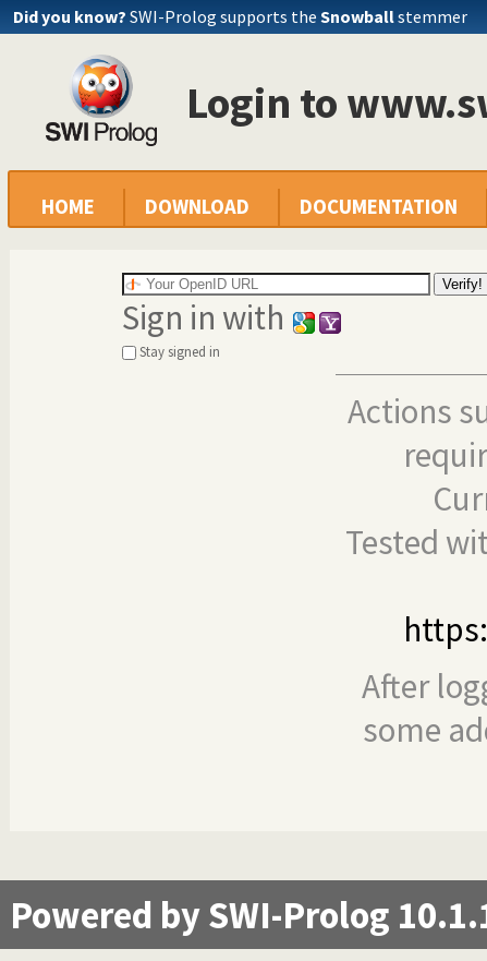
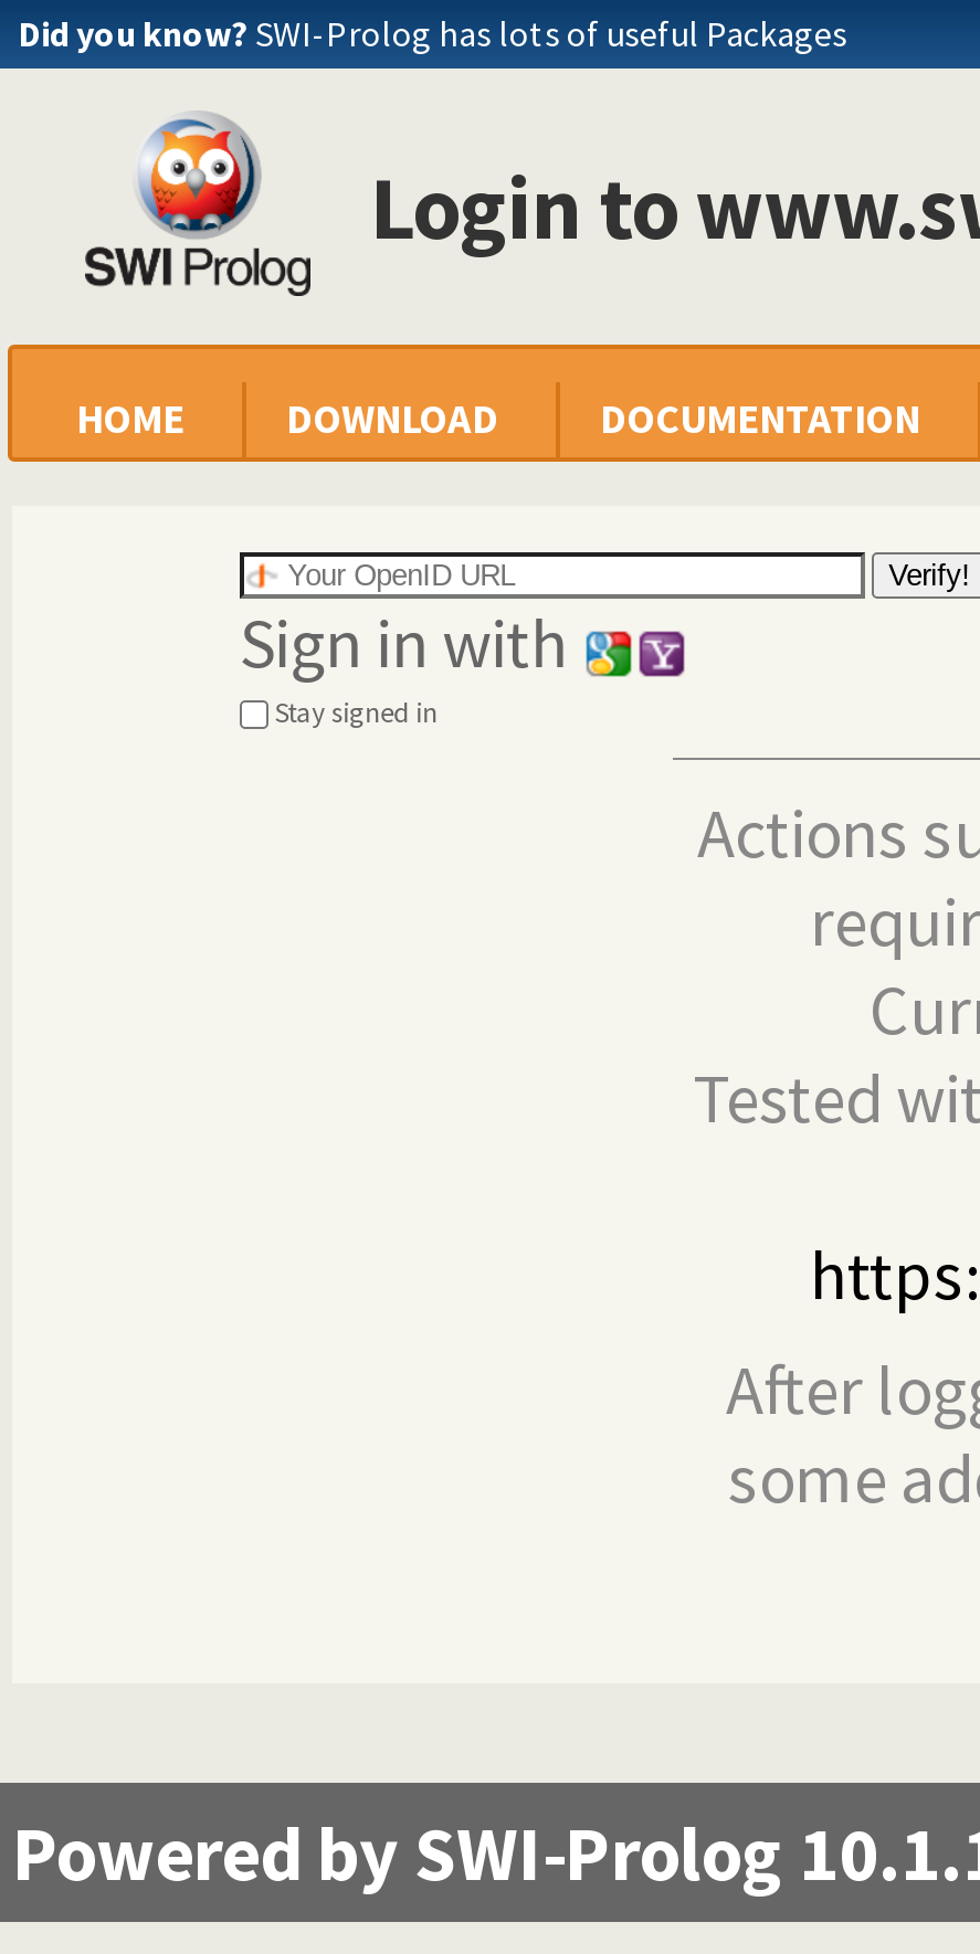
- Did you know? SWI-Prolog supports the Snowball stemmer
+ Did you know? SWI-Prolog has lots of useful Packages
